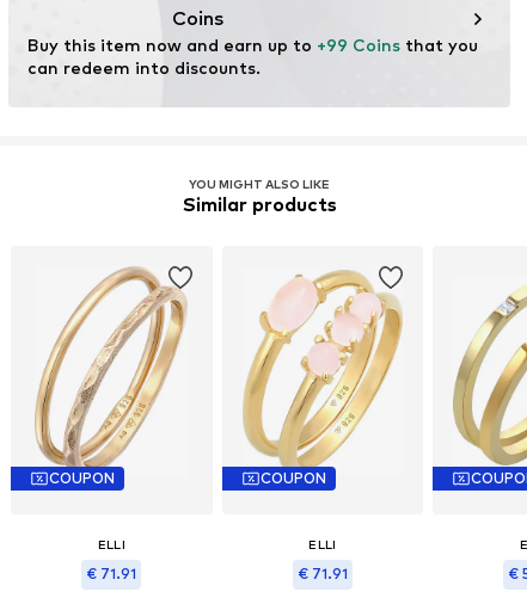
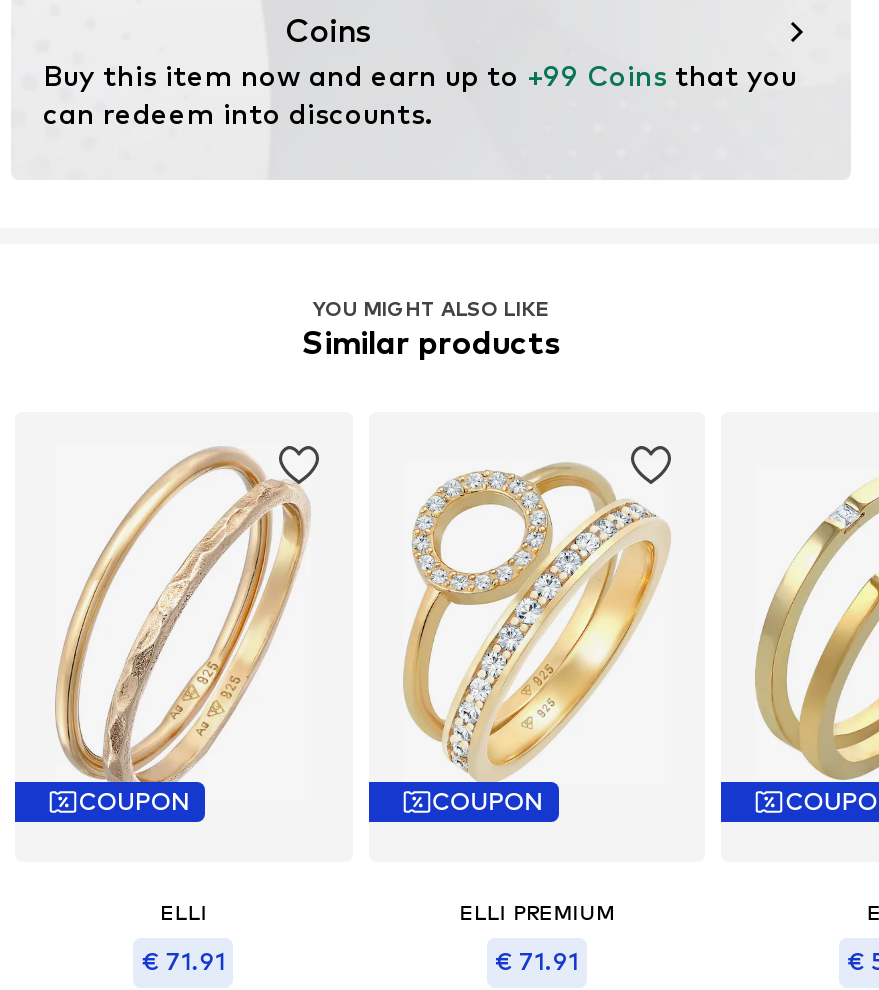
- [image]
+ [image]

- ELLI
+ ELLI PREMIUM
